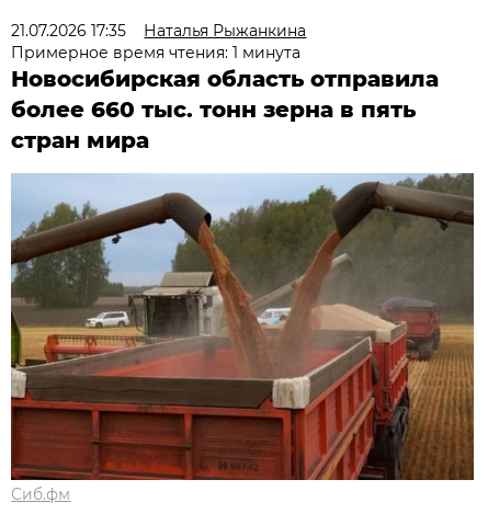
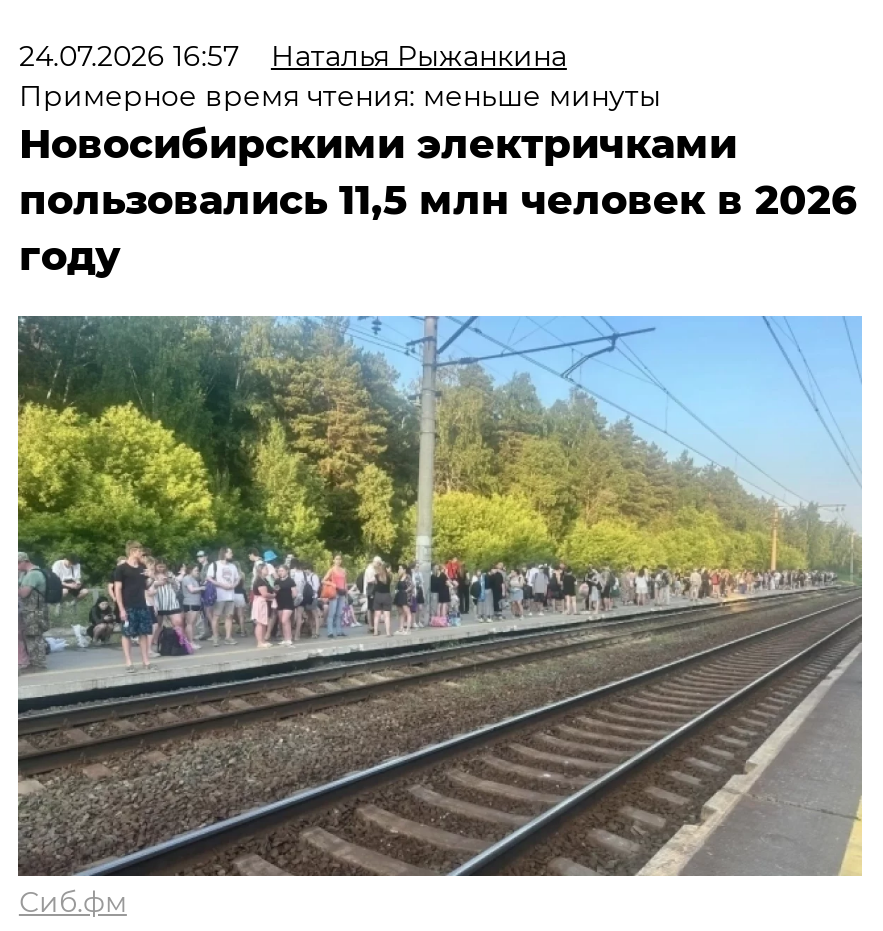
- 21.07.2026 17:35 Наталья Рыжанкина
+ 24.07.2026 16:57 Наталья Рыжанкина

- Примерное время чтения: 1 минута
- Новосибирская область отправила
- более 660 тыс. тонн зерна в пять
- стран мира
+ Примерное время чтения: меньше минуты
+ Новосибирскими электричками
+ пользовались 11,5 млн человек в 2026
+ году

- [image]
+ [image]
